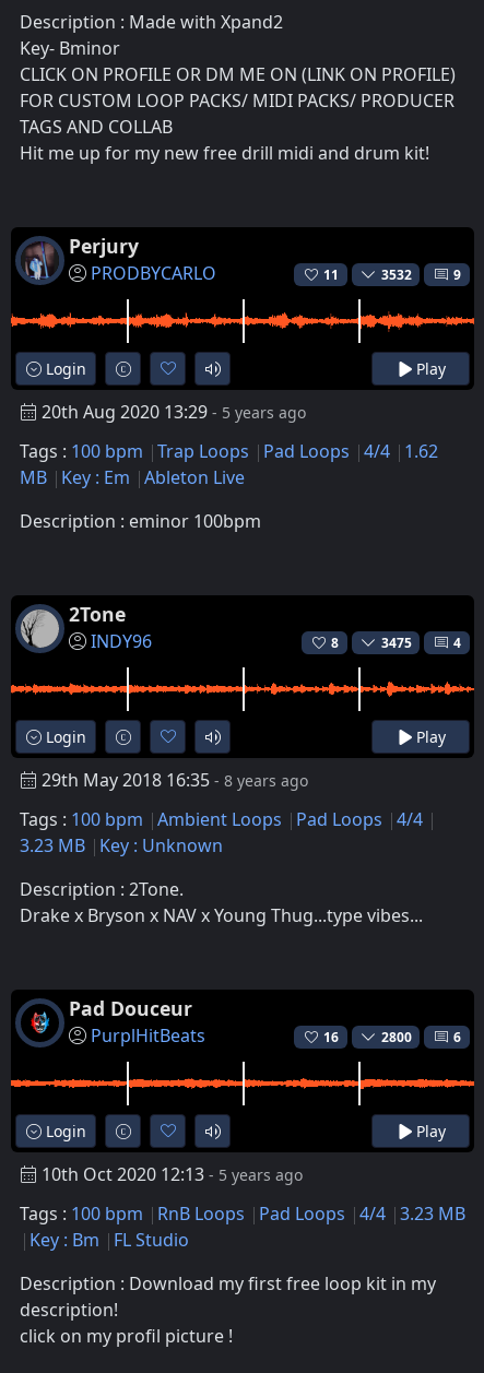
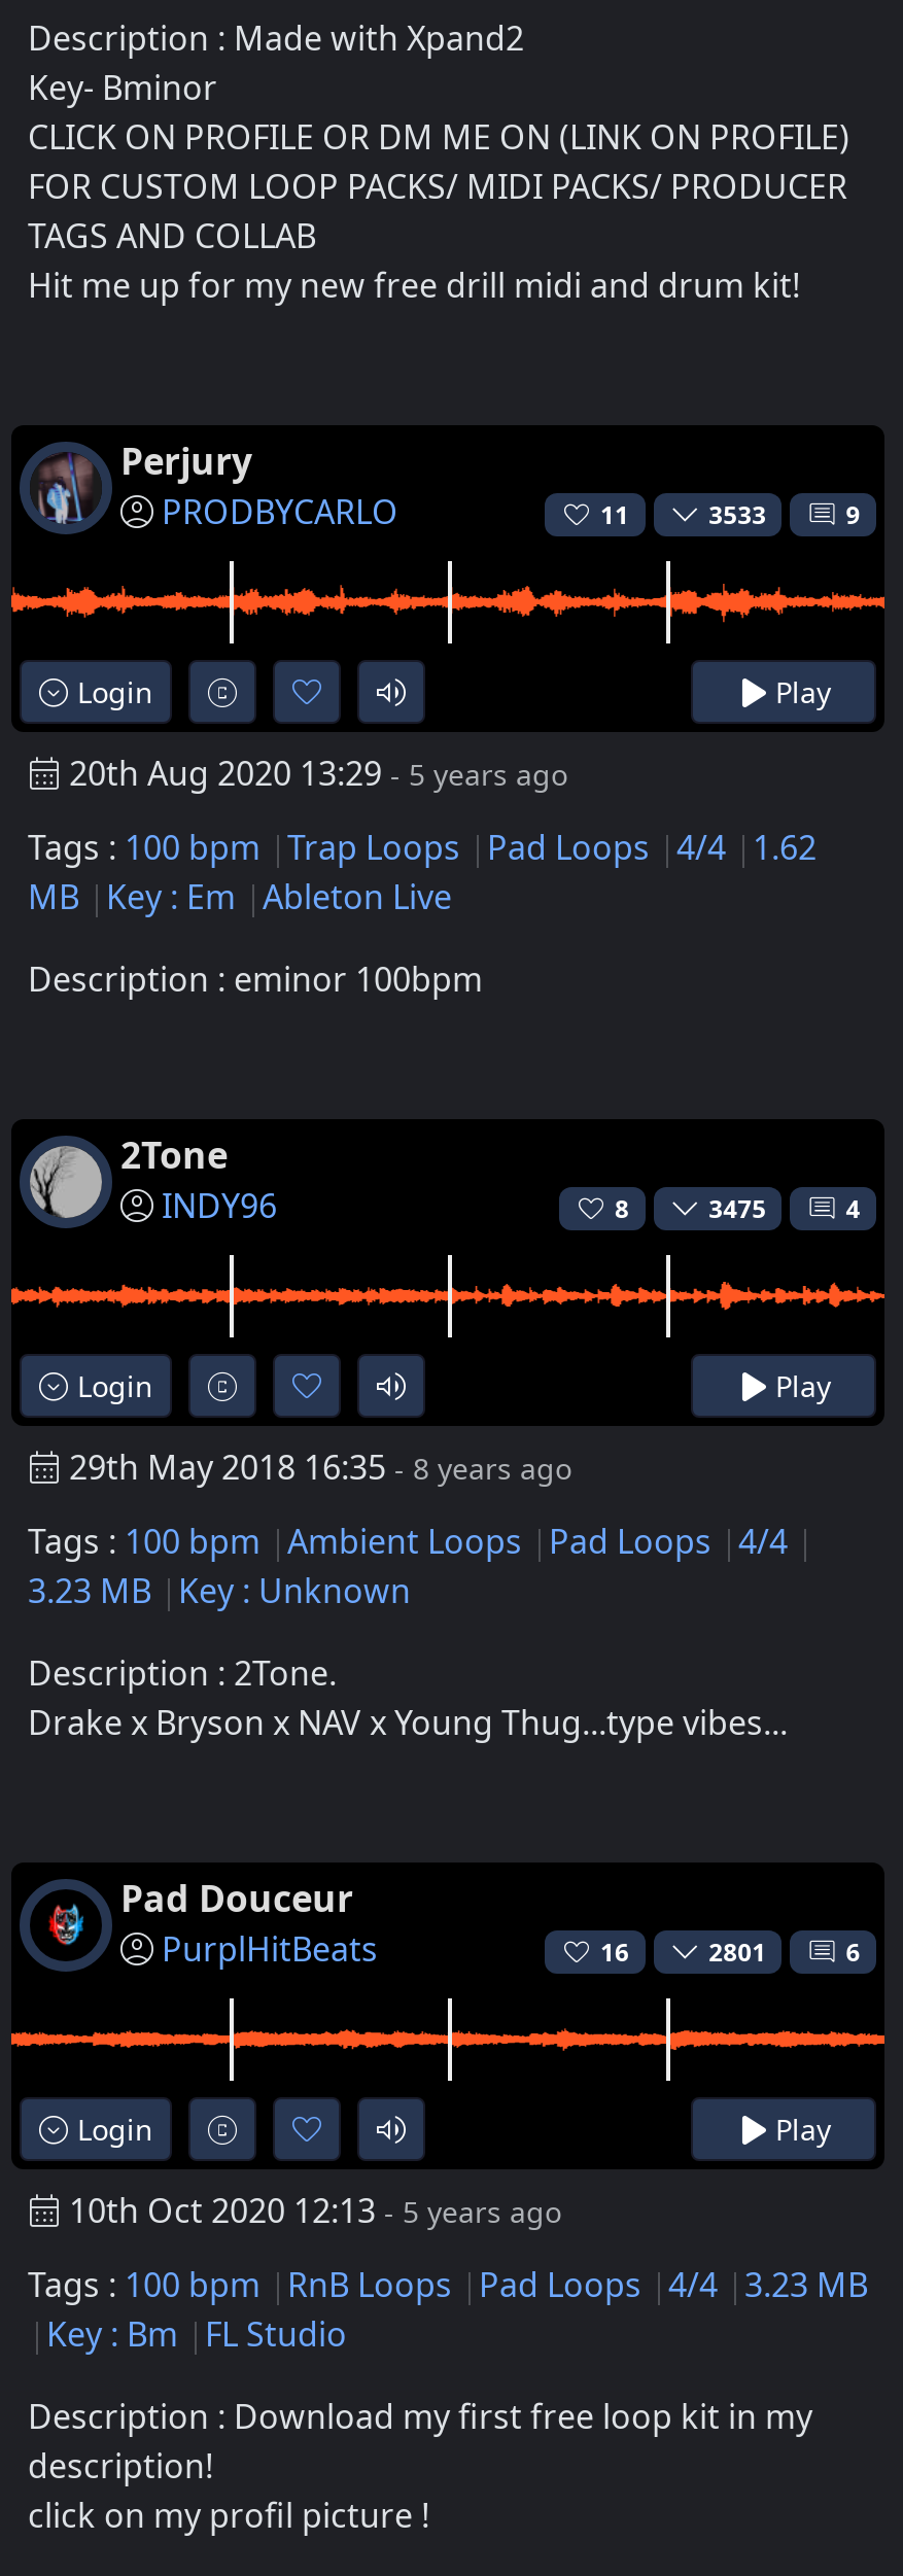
- 3532
+ 3533

- 2800
+ 2801
